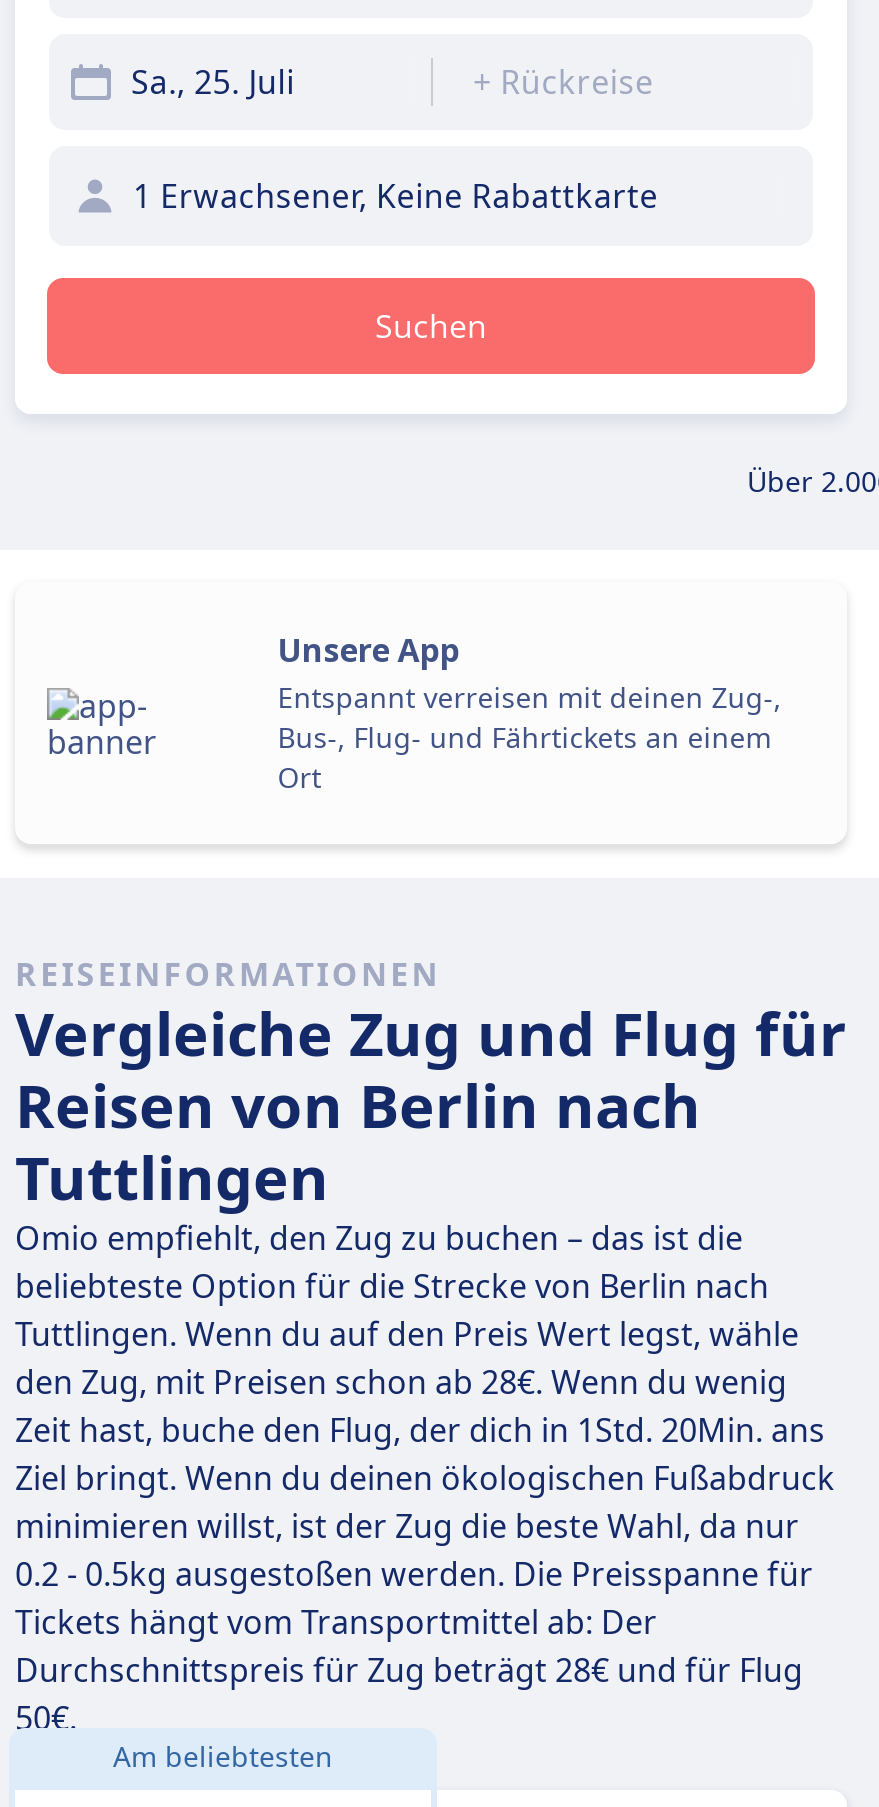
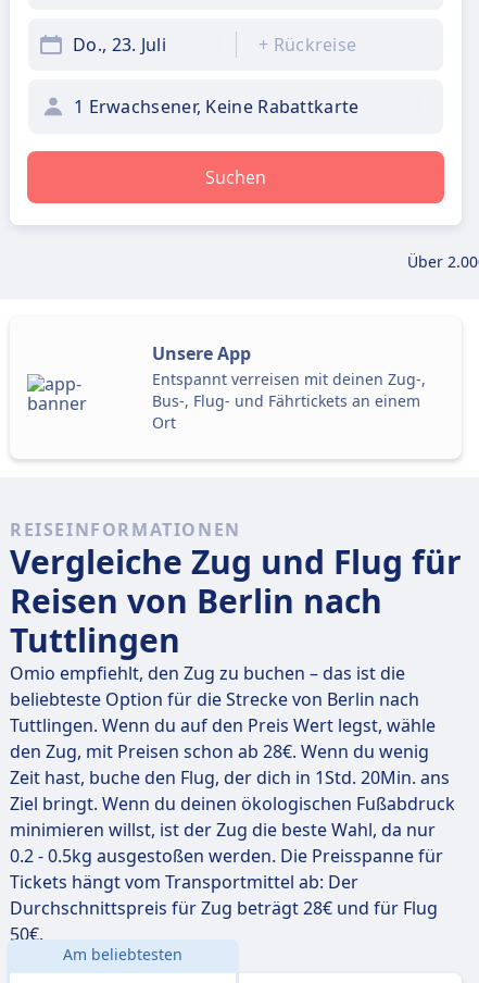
- Sa., 25. Juli
+ Do., 23. Juli
